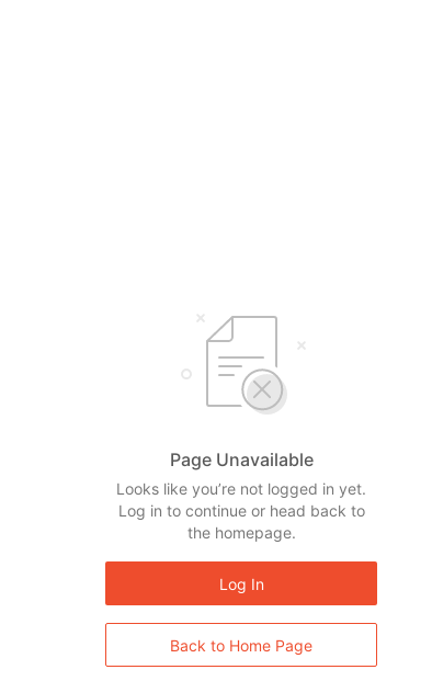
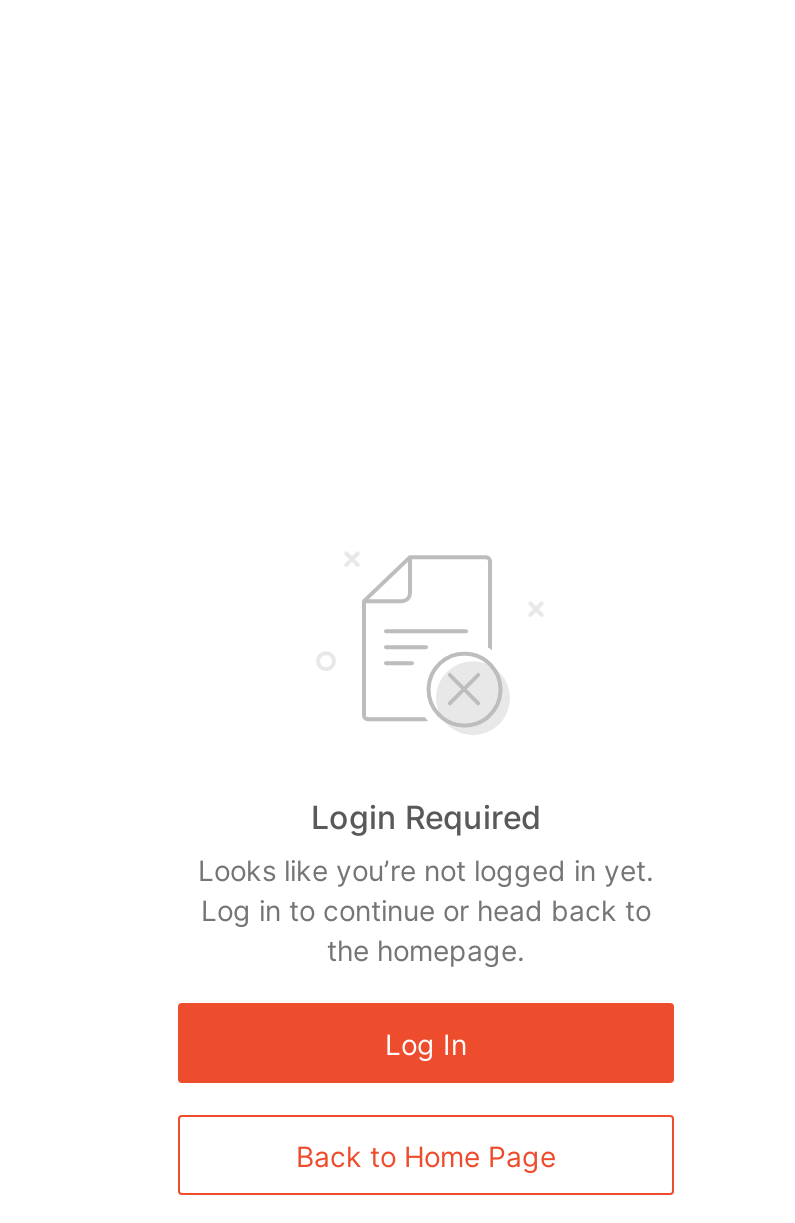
- Page Unavailable
+ Login Required
